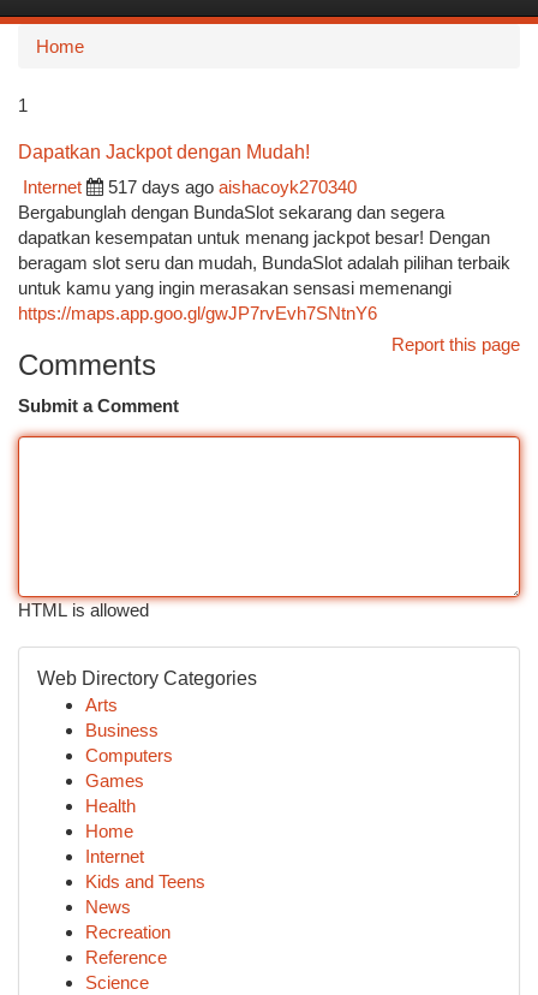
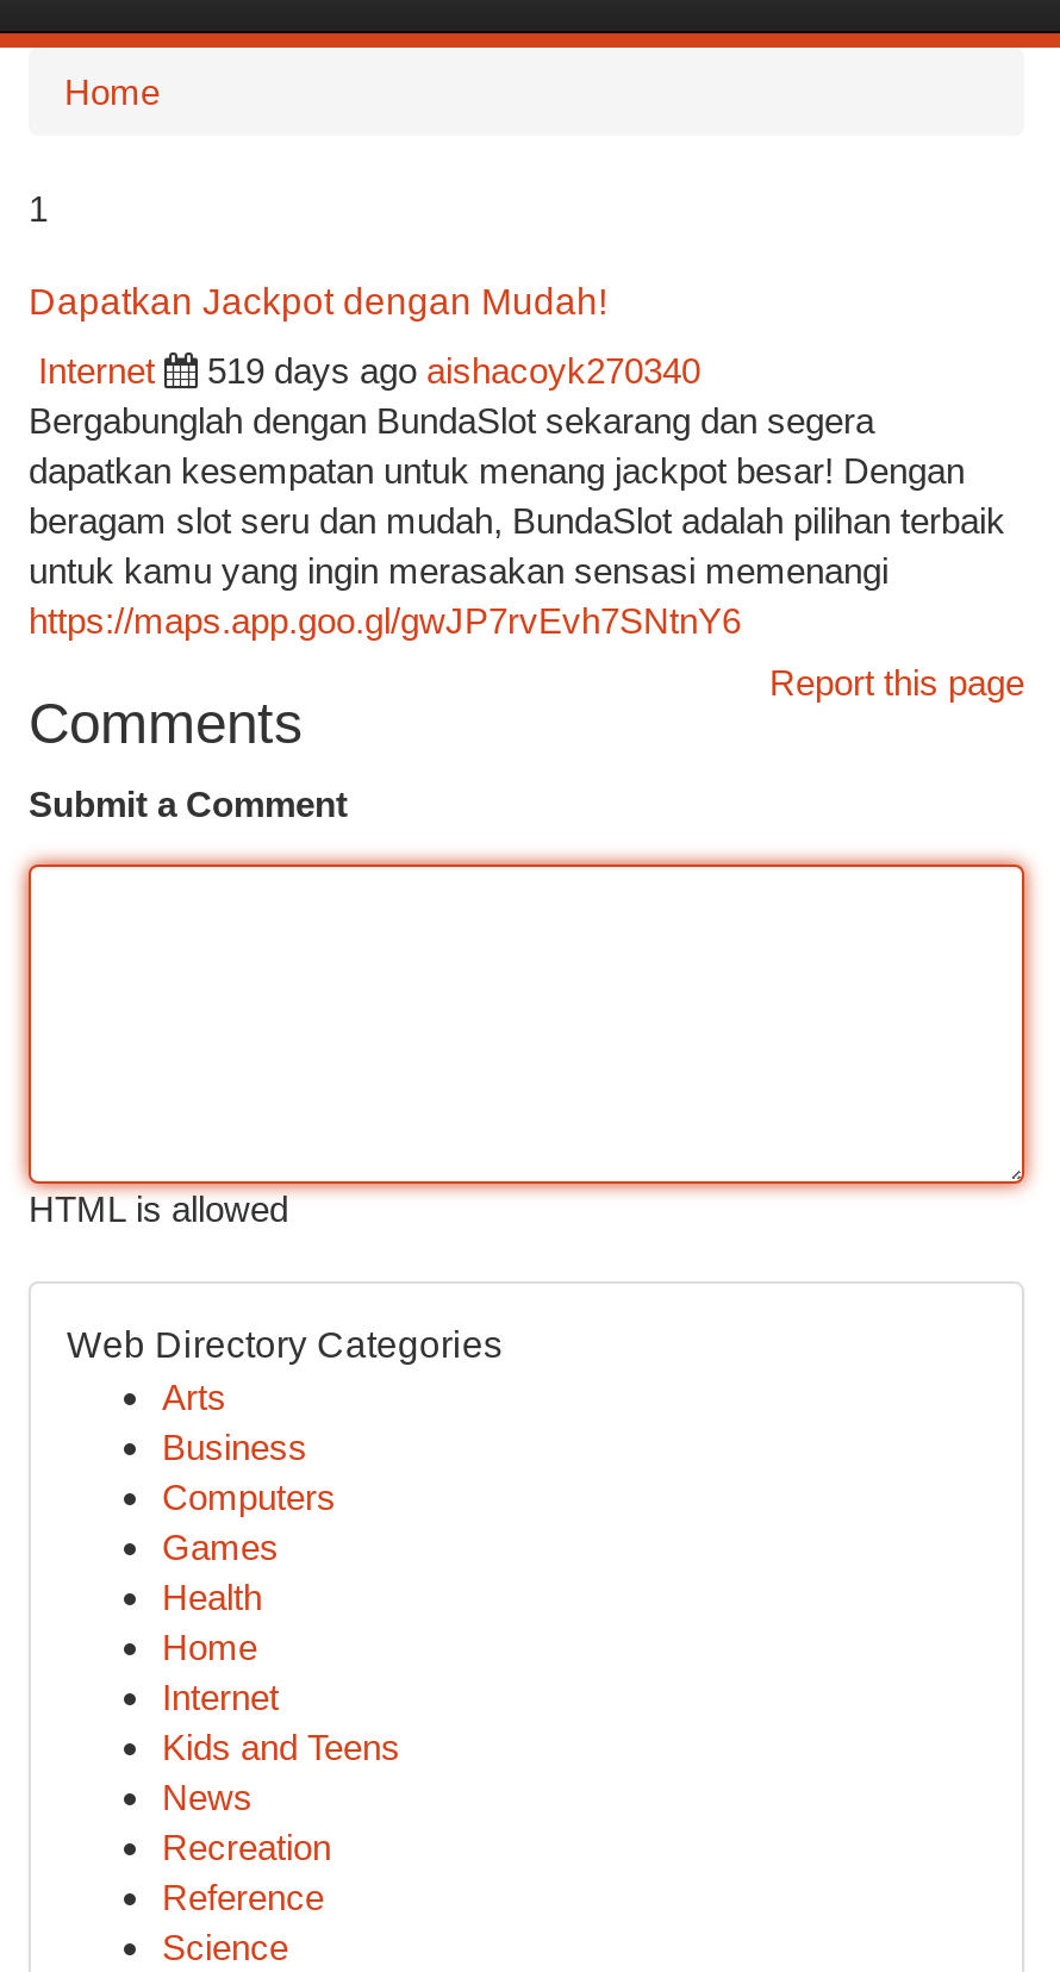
- 517 days ago aishacoyk270340
+ 519 days ago aishacoyk270340
